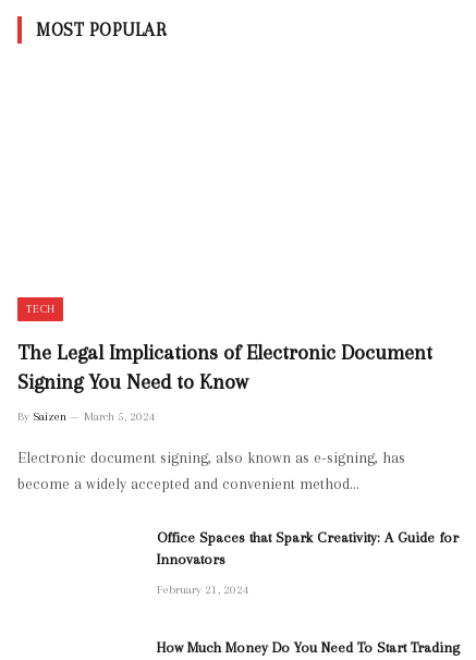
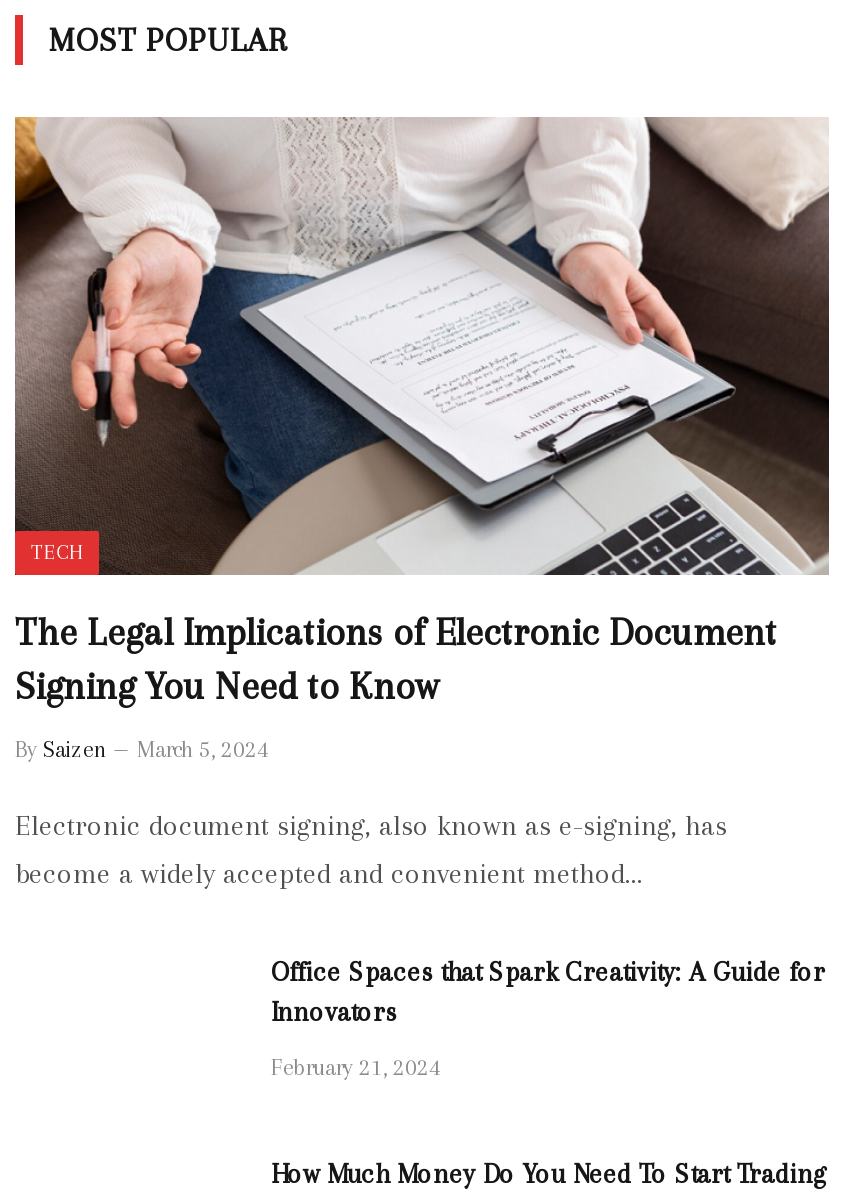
+ [image]
